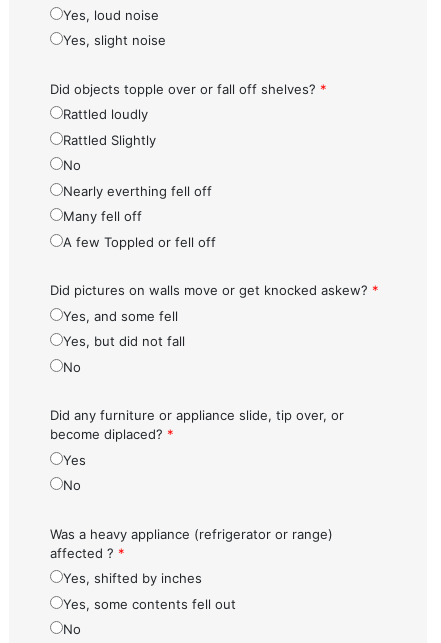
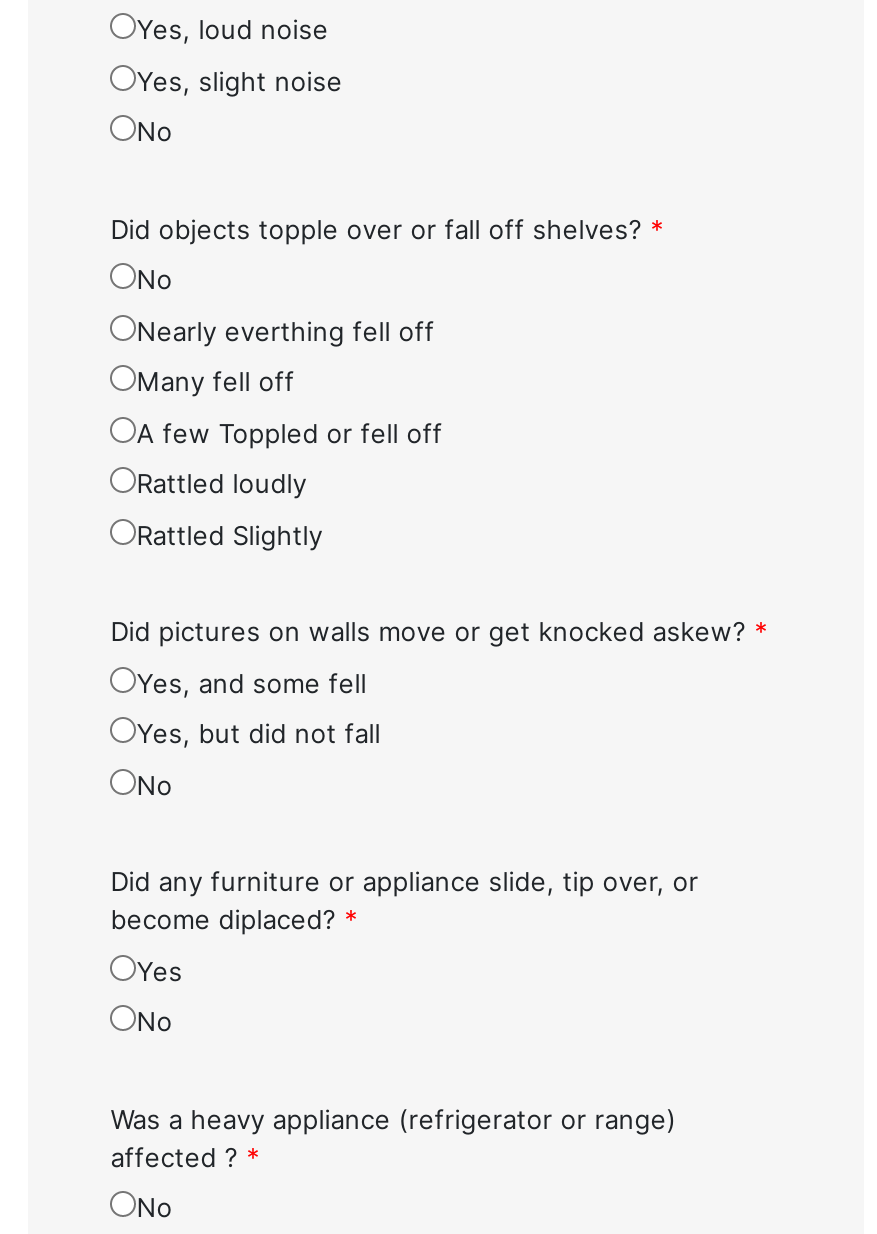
+ No

moved down: Did objects topple over or fall off shelves? *

moved down: Rattled loudly | Rattled Slightly

moved down: Did pictures on walls move or get knocked askew? * | Yes, and some fell | Yes, but did not fall | ... | Was a heavy appliance (refrigerator or range) | affected ? *

- Yes, shifted by inches
- Yes, some contents fell out
